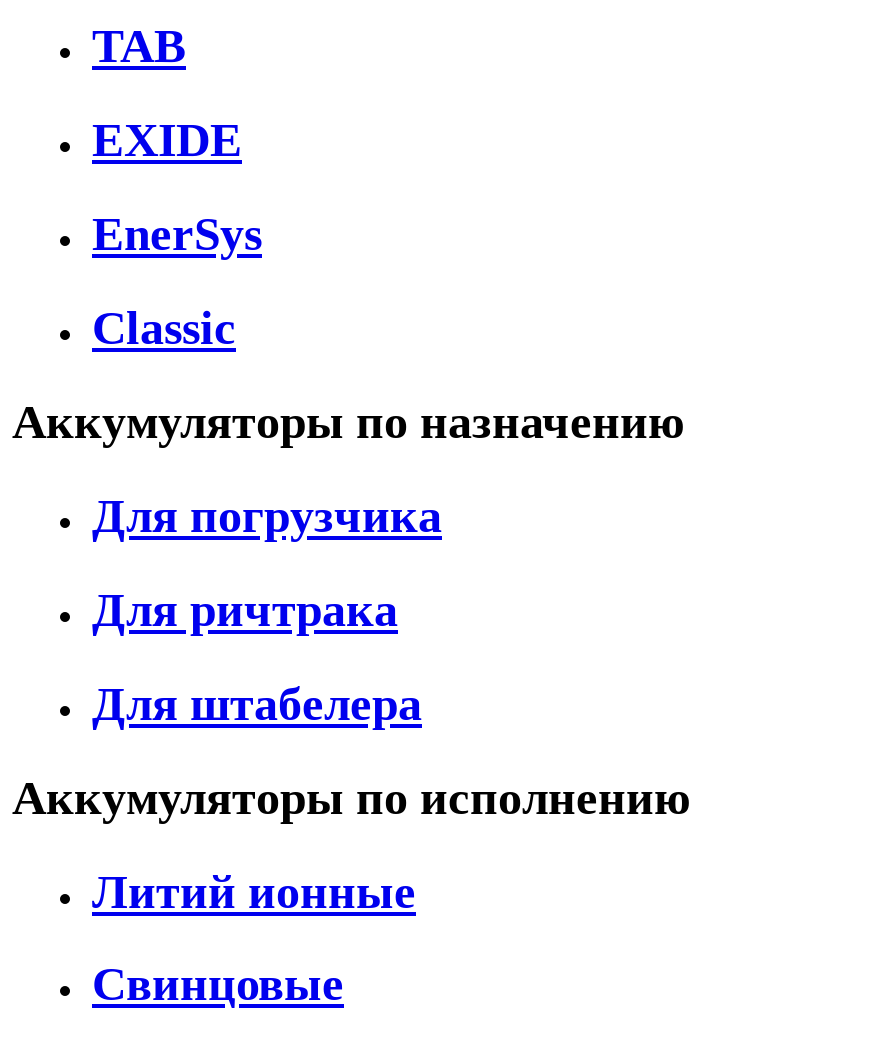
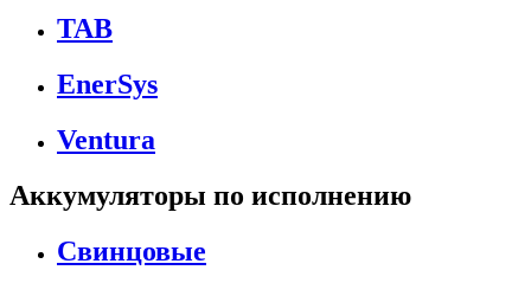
- EXIDE

- Classic
- Аккумуляторы по назначению
- Для погрузчика
- Для ричтрака
- Для штабелера
+ Ventura

- Литий ионные
